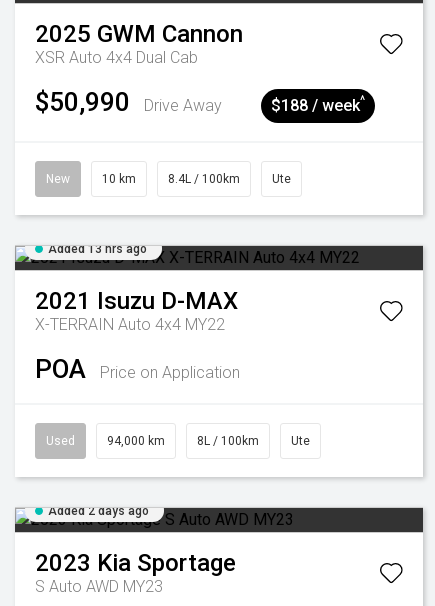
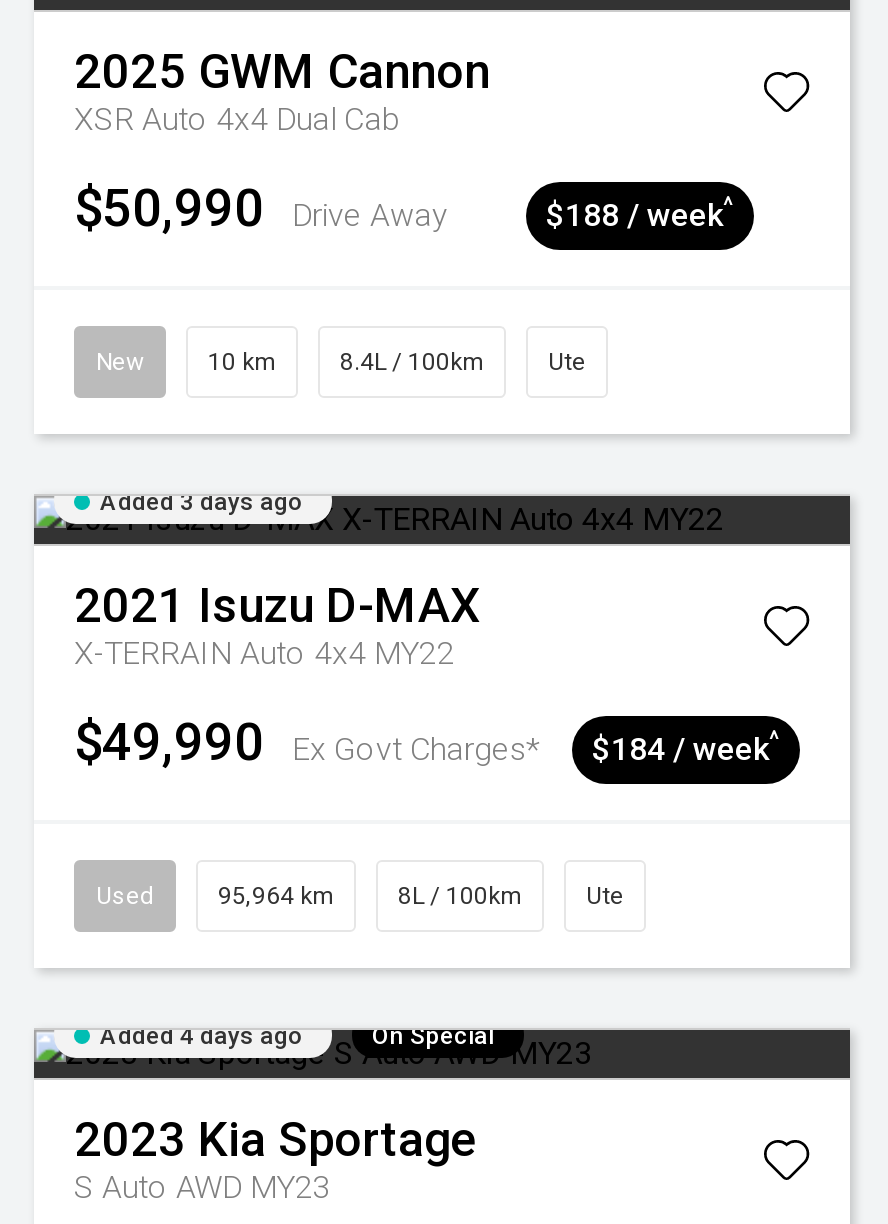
- Added 13 hrs ago
+ Added 3 days ago

- POA
- Price on Application
+ $49,990
+ Ex Govt Charges*
+ $184 / week^

- 94,000 km
+ 95,964 km

- Added 2 days ago
+ Added 4 days ago
+ On Special
